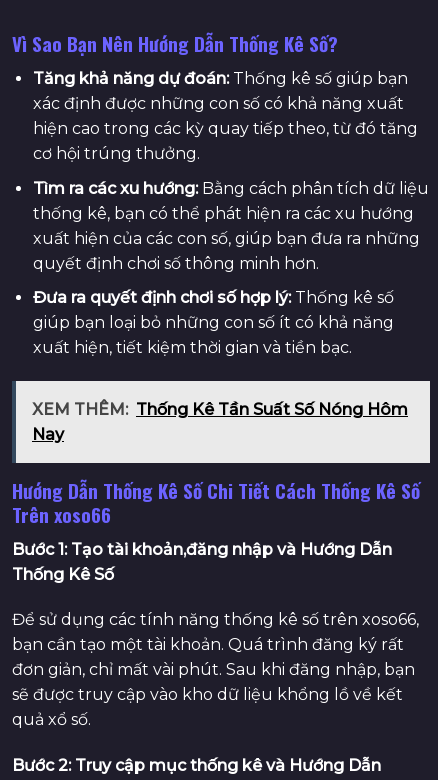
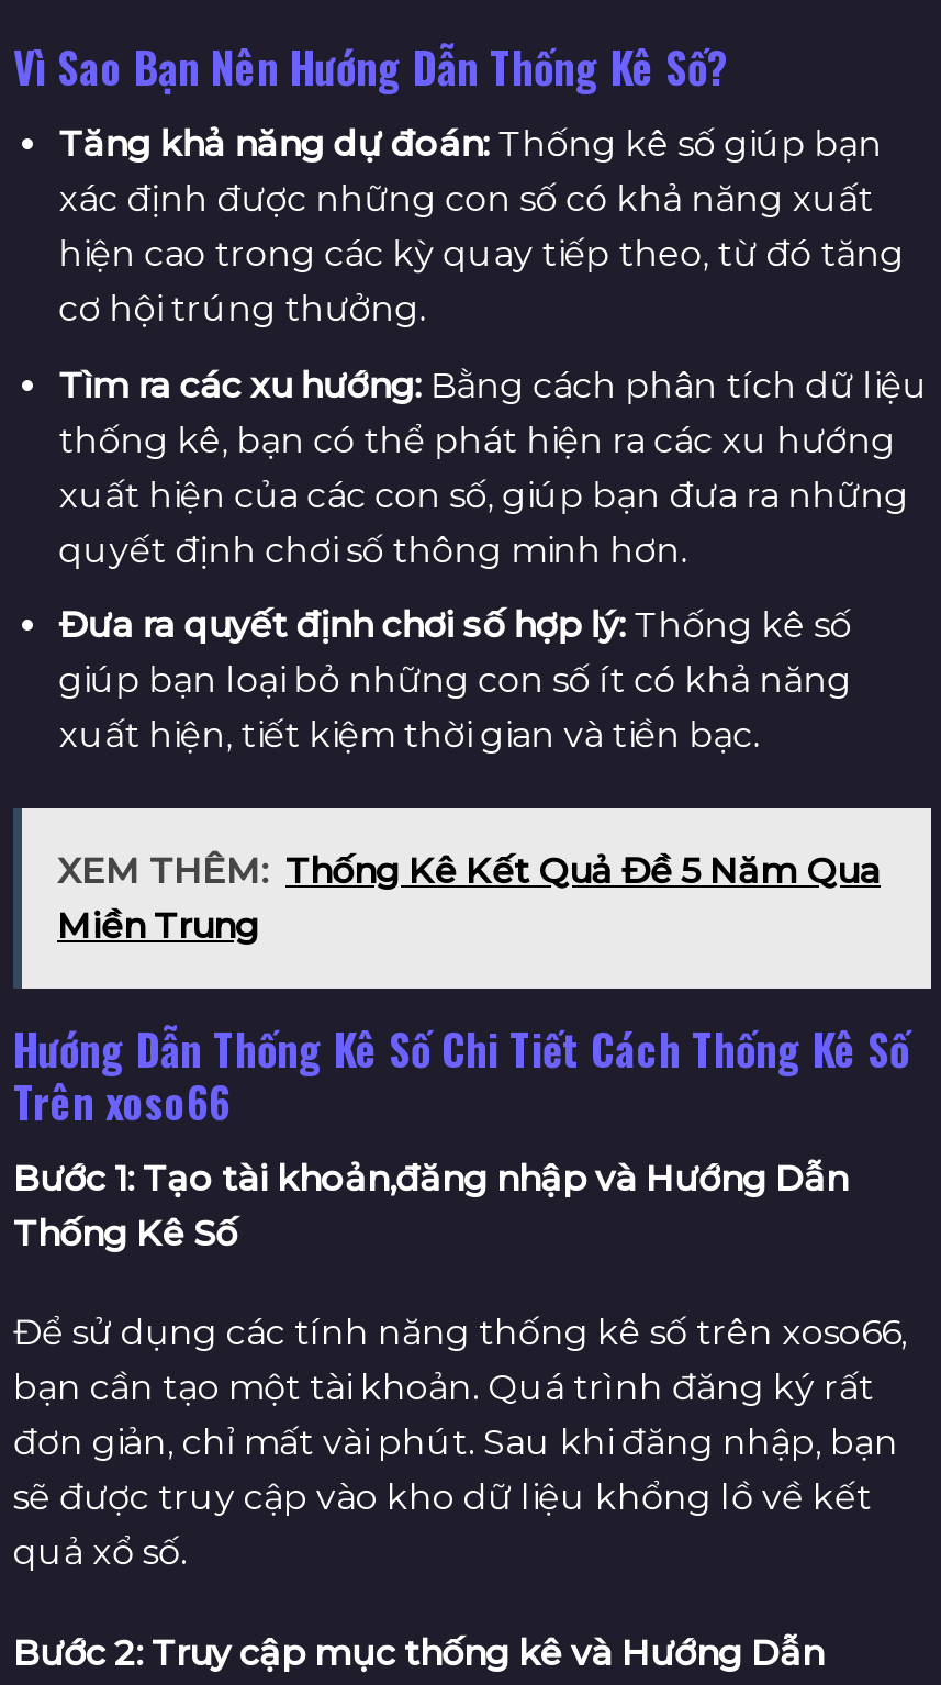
- XEM THÊM: Thống Kê Tần Suất Số Nóng Hôm
- Nay
+ XEM THÊM: Thống Kê Kết Quả Đề 5 Năm Qua
+ Miền Trung
